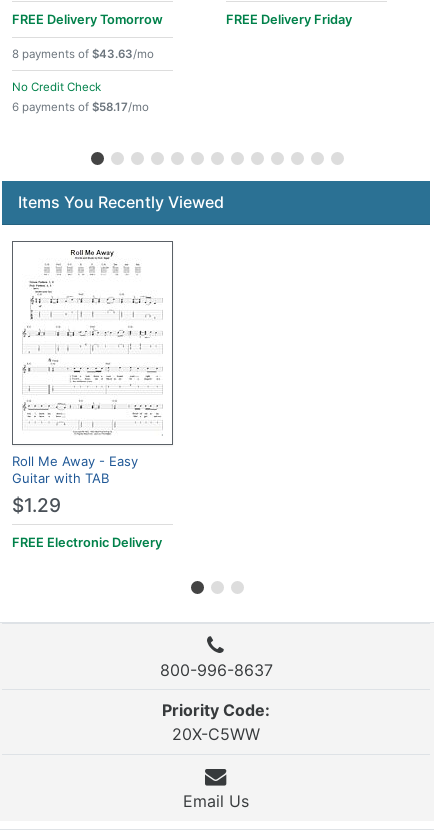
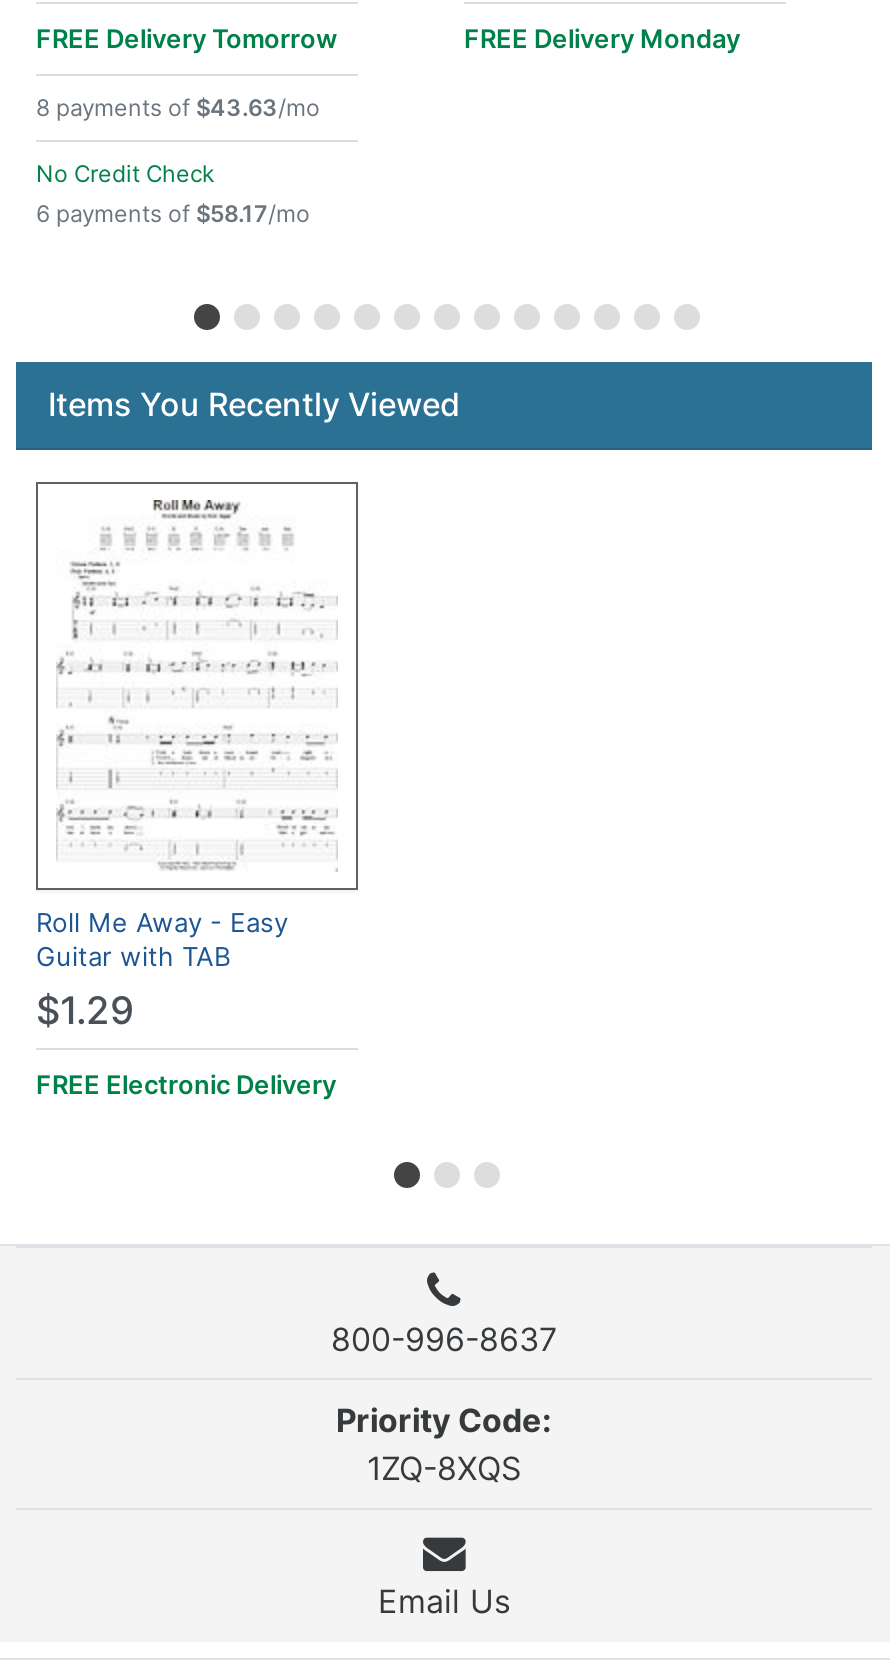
- FREE Delivery Friday
+ FREE Delivery Monday

- 20X-C5WW
+ 1ZQ-8XQS
